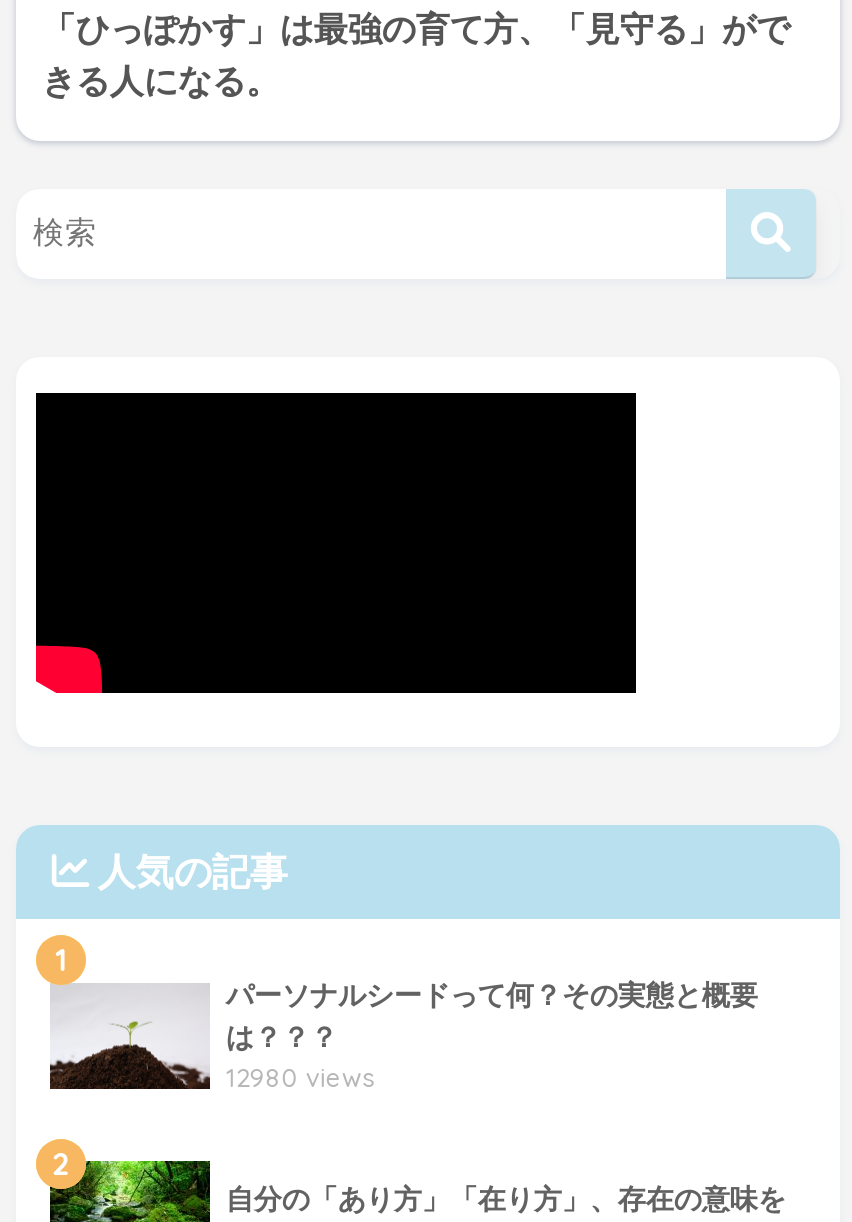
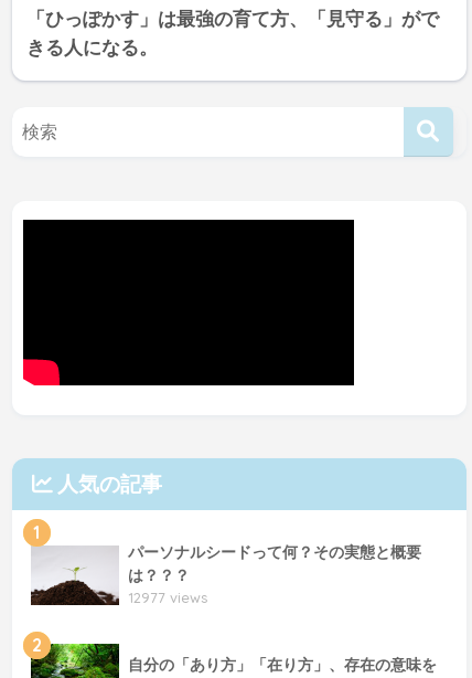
- 12980 views
+ 12977 views
